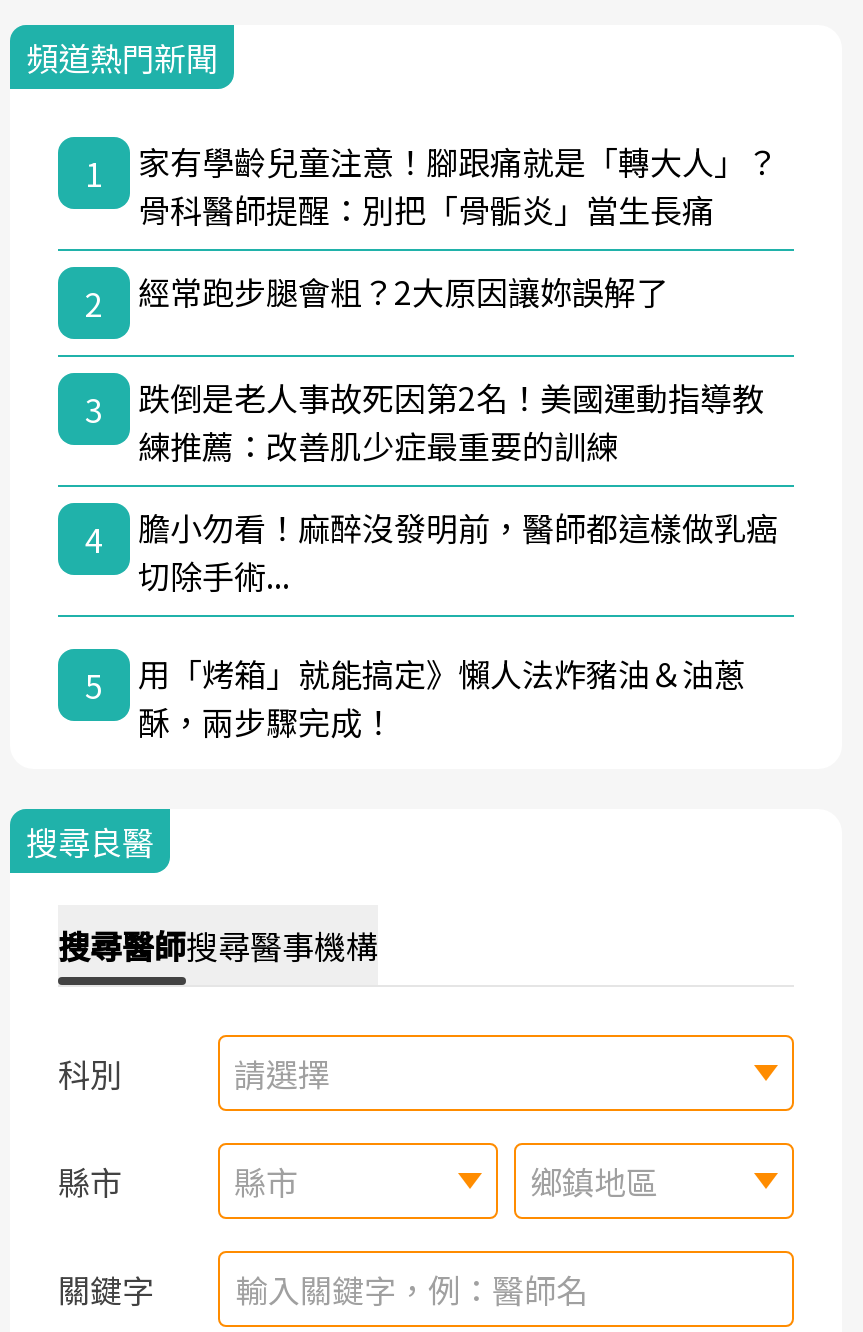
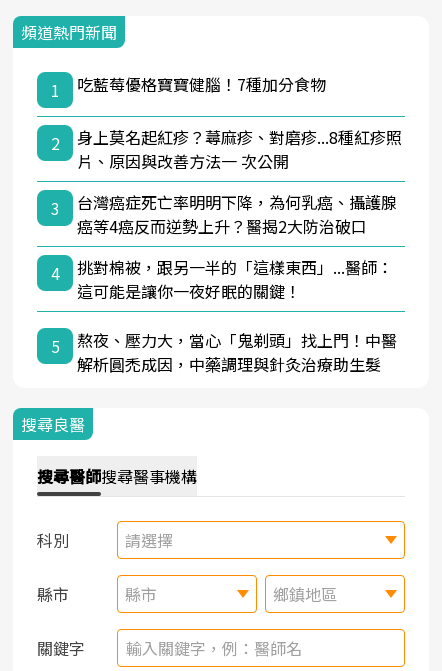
- 家有學齡兒童注意！腳跟痛就是「轉大人」？
- 骨科醫師提醒：別把「骨骺炎」當生長痛
+ 吃藍莓優格寶寶健腦！7種加分食物

- 經常跑步腿會粗？2大原因讓妳誤解了
+ 身上莫名起紅疹？蕁麻疹、對磨疹...8種紅疹照
+ 片、原因與改善方法一 次公開

- 跌倒是老人事故死因第2名！美國運動指導教
- 練推薦：改善肌少症最重要的訓練
+ 台灣癌症死亡率明明下降，為何乳癌、攝護腺
+ 癌等4癌反而逆勢上升？醫揭2大防治破口

- 膽小勿看！麻醉沒發明前，醫師都這樣做乳癌
- 切除手術...
+ 挑對棉被，跟另一半的「這樣東西」...醫師：
+ 這可能是讓你一夜好眠的關鍵！

- 用「烤箱」就能搞定》懶人法炸豬油＆油蔥
- 酥，兩步驟完成！
+ 熬夜、壓力大，當心「鬼剃頭」找上門！中醫
+ 解析圓禿成因，中藥調理與針灸治療助生髮
